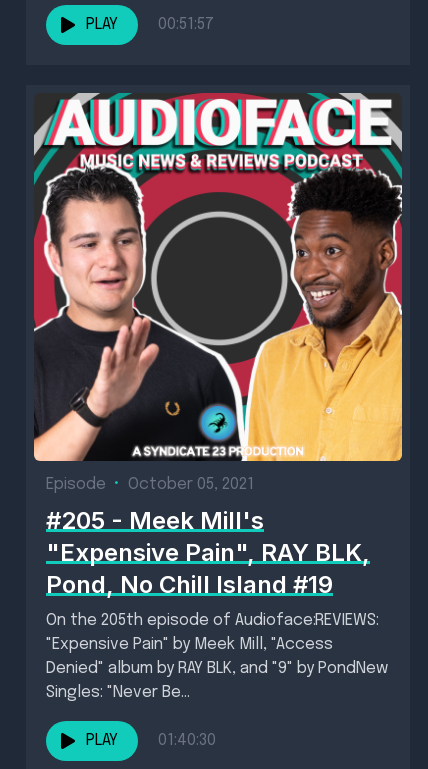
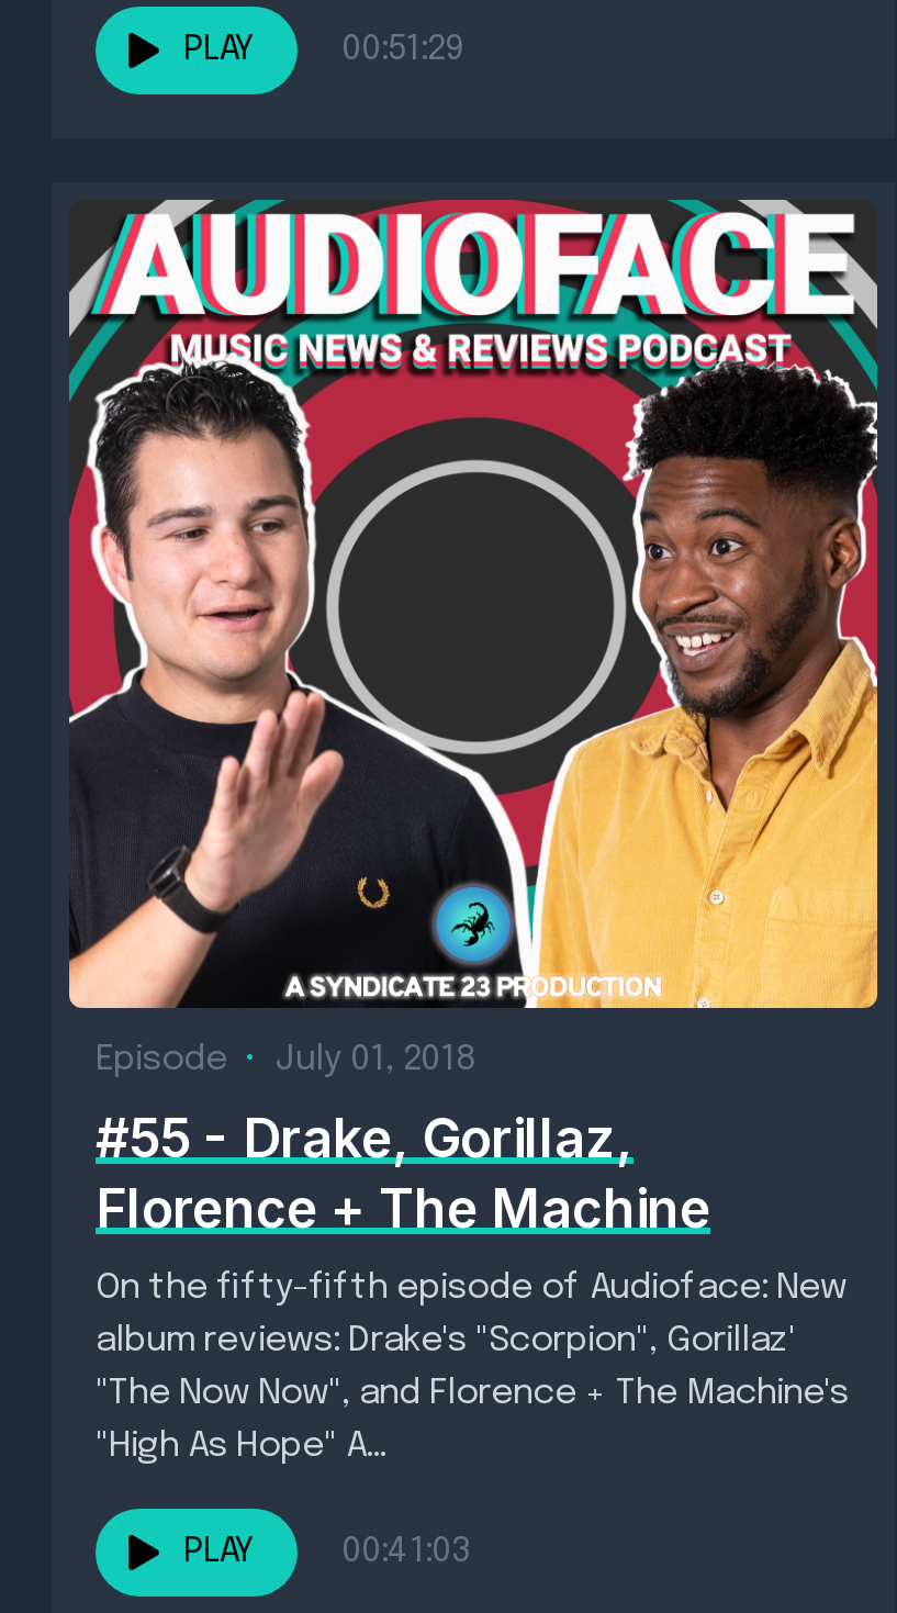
- 00:51:57
+ 00:51:29

- Episode • October 05, 2021
- #205 - Meek Mill's
- "Expensive Pain", RAY BLK,
- Pond, No Chill Island #19
- On the 205th episode of Audioface:REVIEWS:
- "Expensive Pain" by Meek Mill, "Access
- Denied" album by RAY BLK, and "9" by PondNew
- Singles: "Never Be...
+ Episode • July 01, 2018
+ #55 - Drake, Gorillaz,
+ Florence + The Machine
+ On the fifty-fifth episode of Audioface: New
+ album reviews: Drake's "Scorpion", Gorillaz'
+ "The Now Now", and Florence + The Machine's
+ "High As Hope" A...

- 01:40:30
+ 00:41:03
